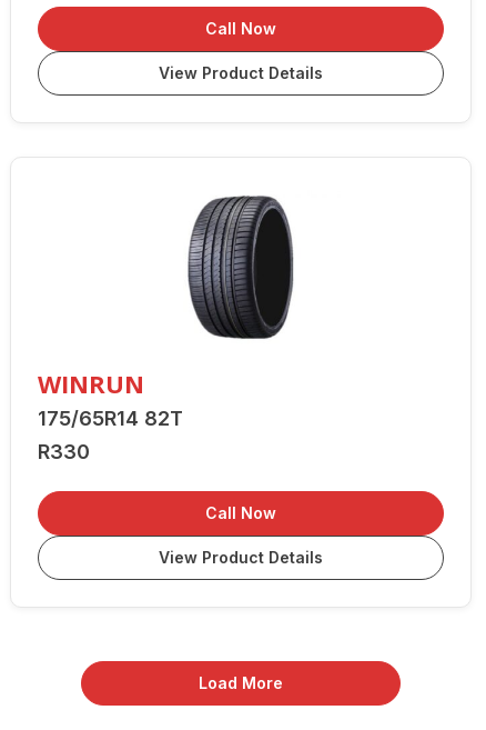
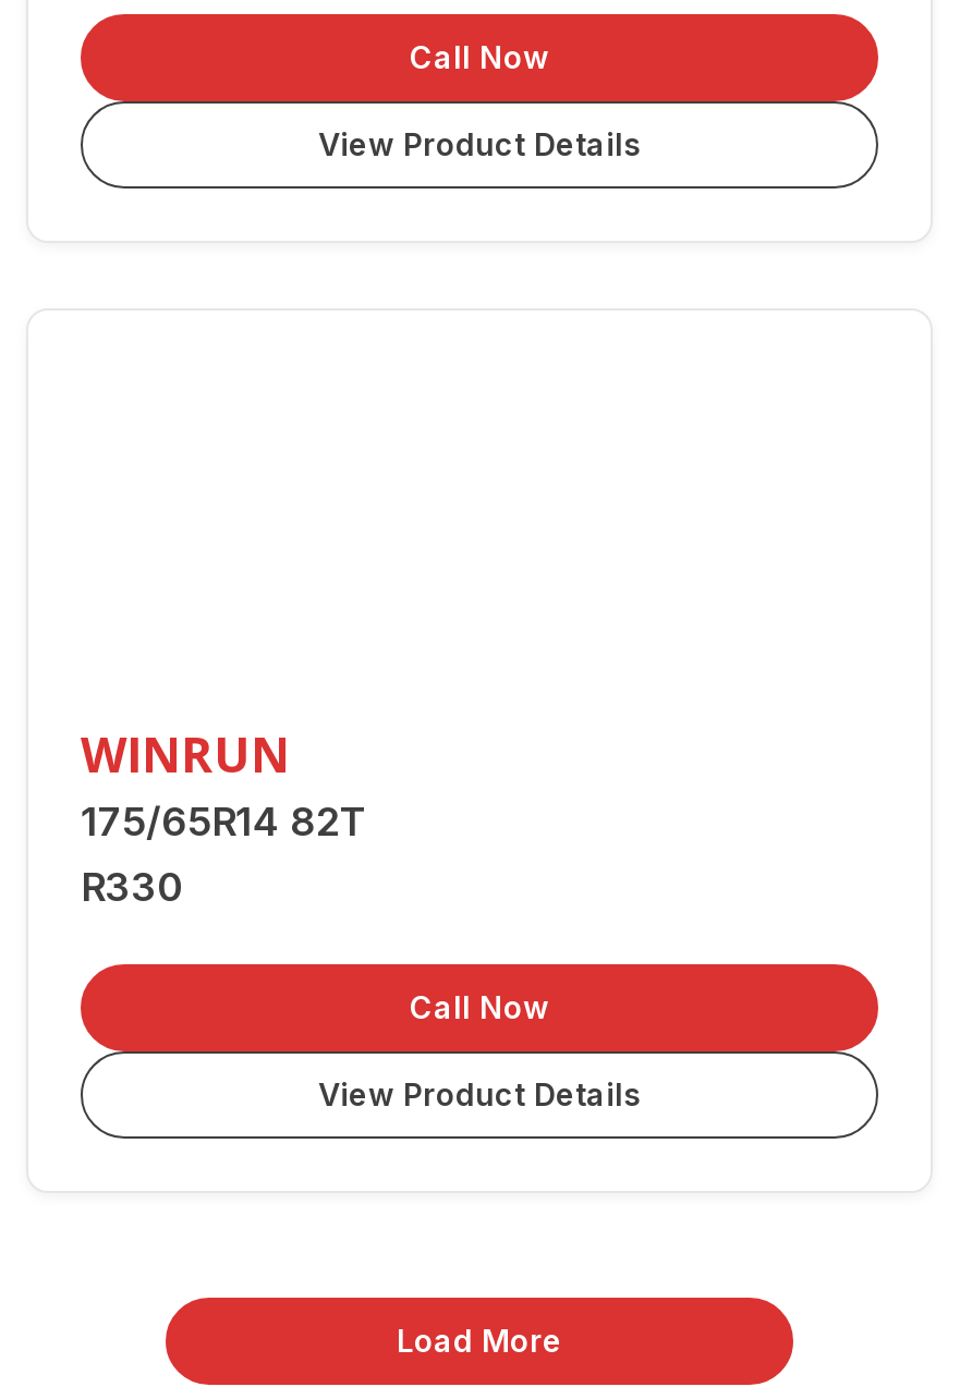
- [image]
